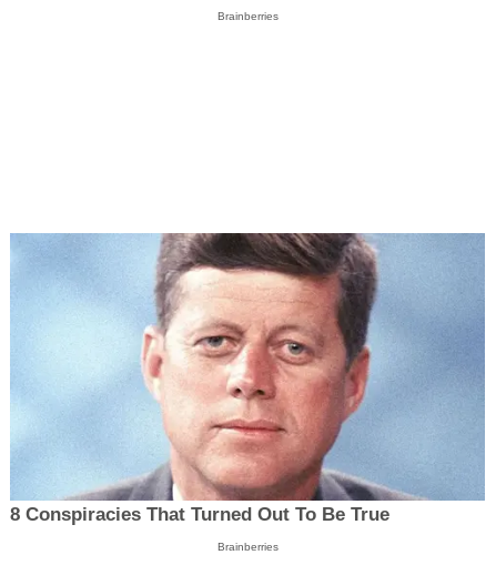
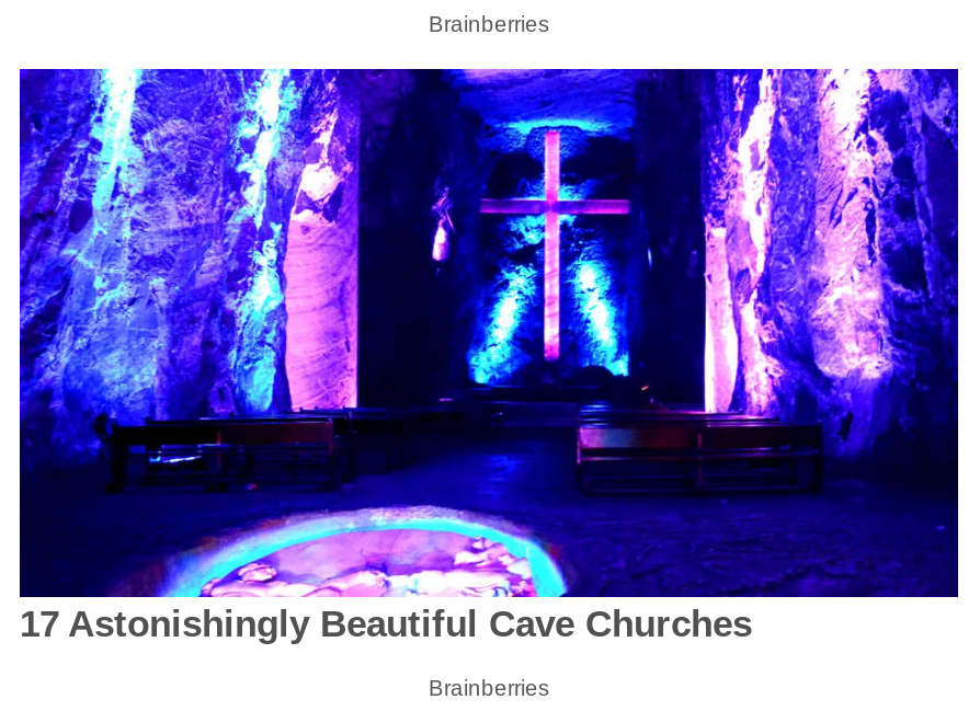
- [image]
- 8 Conspiracies That Turned Out To Be True
+ [image]
+ 17 Astonishingly Beautiful Cave Churches
